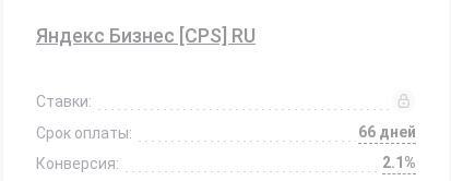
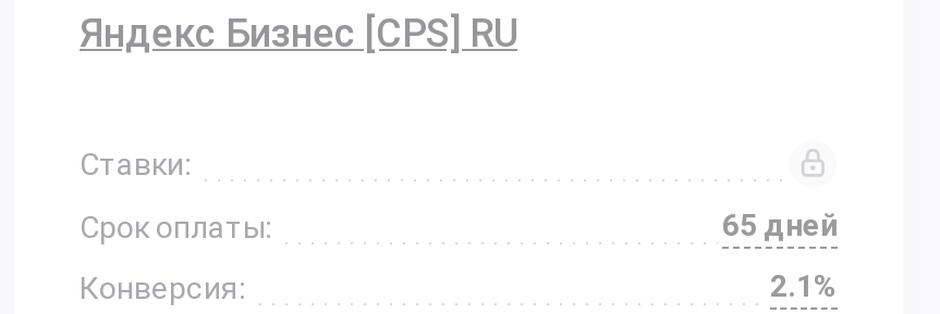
- 66 дней
+ 65 дней
